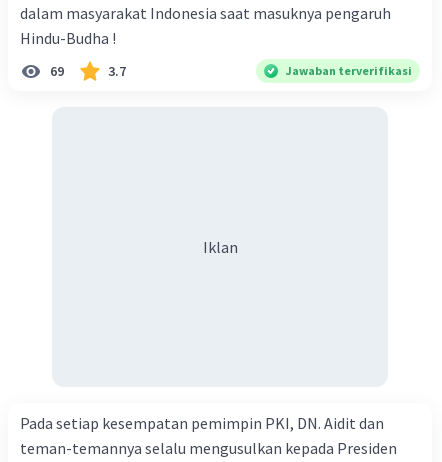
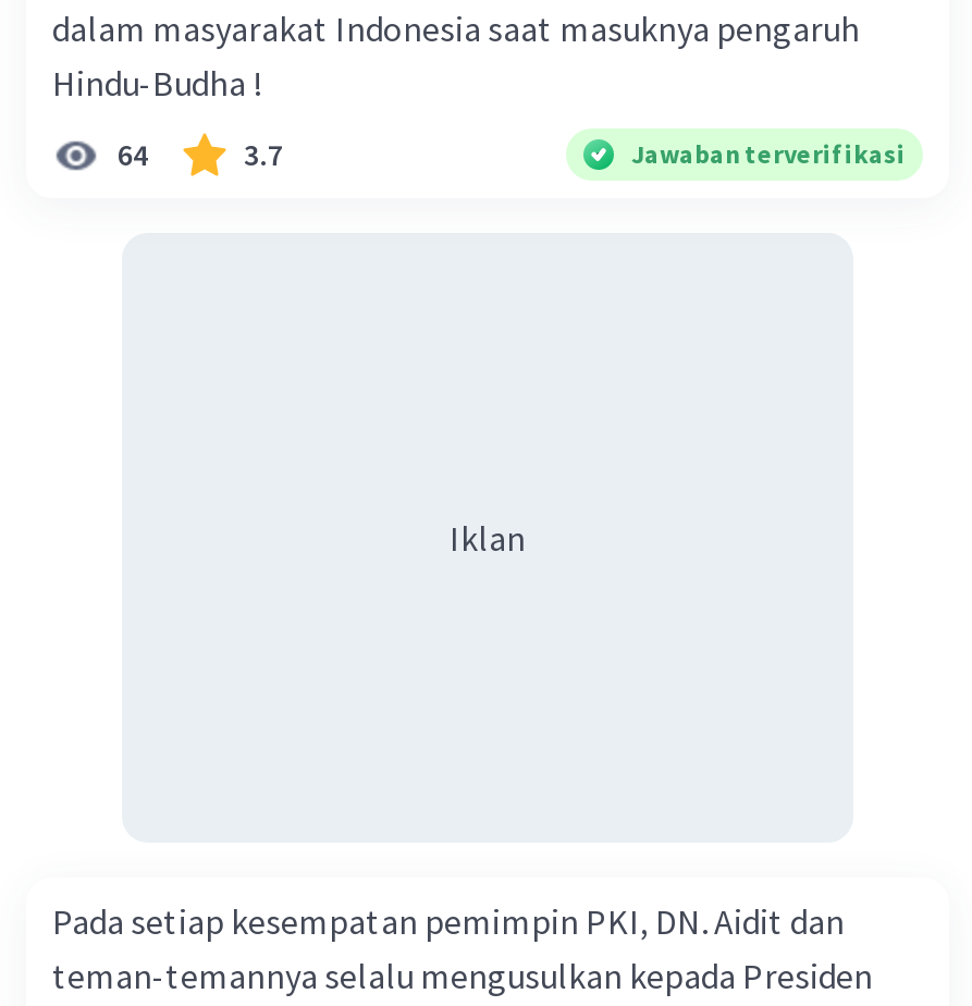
- 69
+ 64
